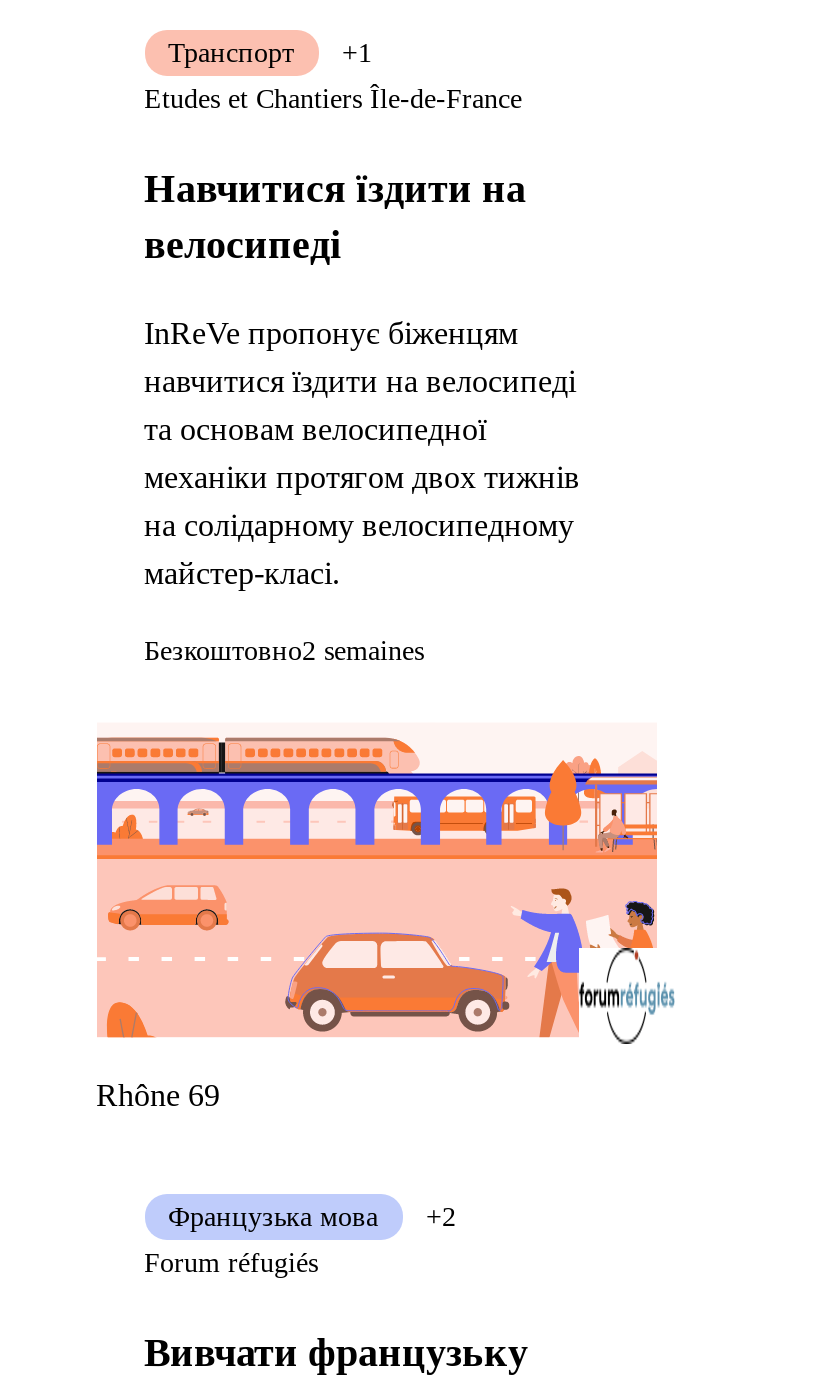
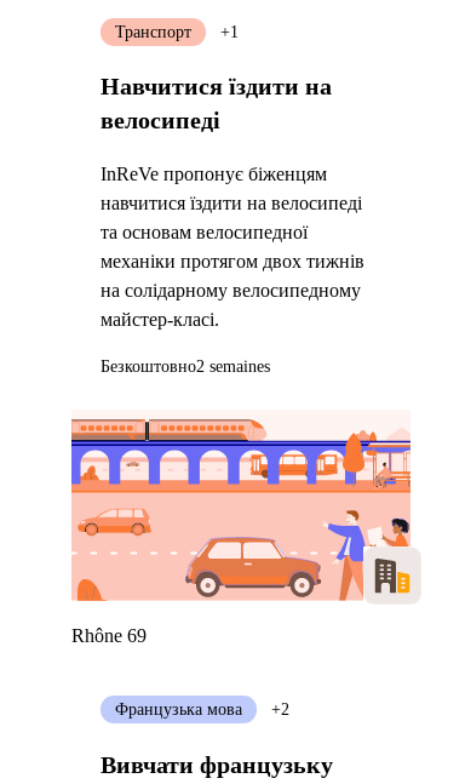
- Etudes et Chantiers Île-de-France

- [image]
+ [image]

- Forum réfugiés
